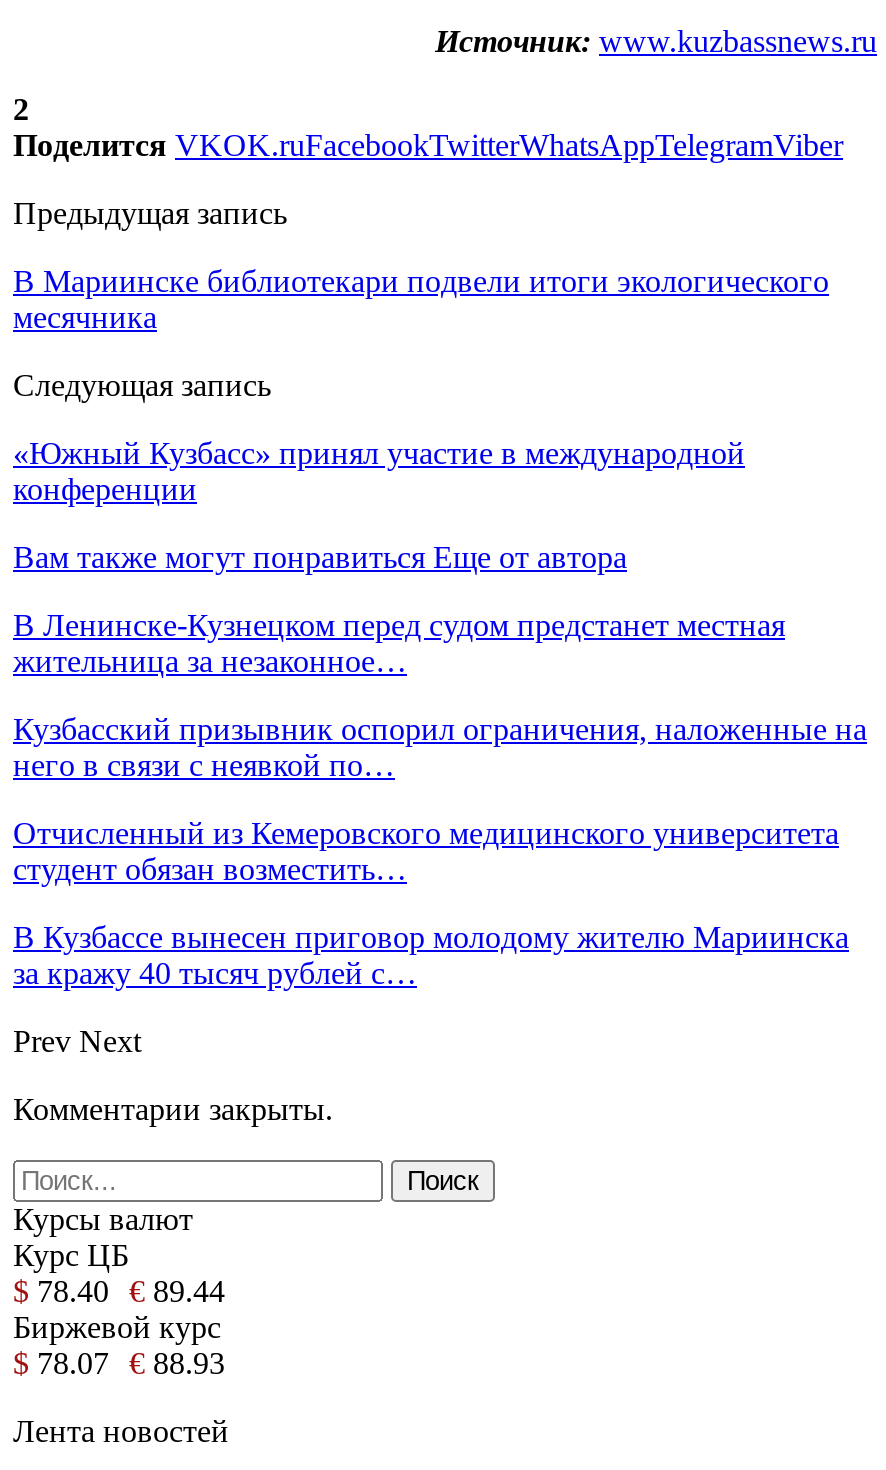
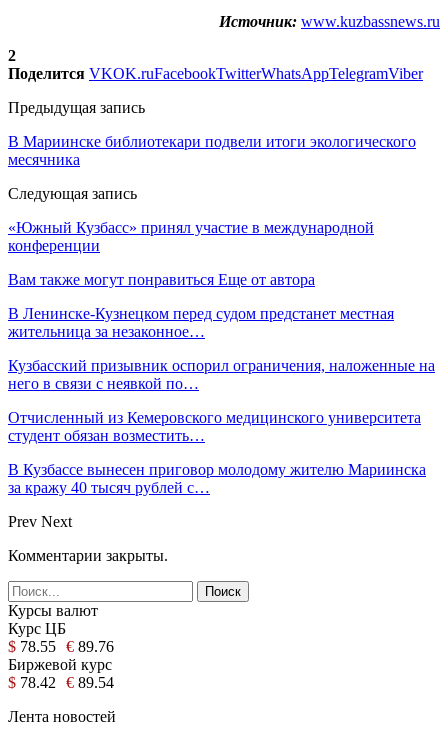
- $ 78.40 € 89.44
+ $ 78.55 € 89.76

- $ 78.07 € 88.93
+ $ 78.42 € 89.54
